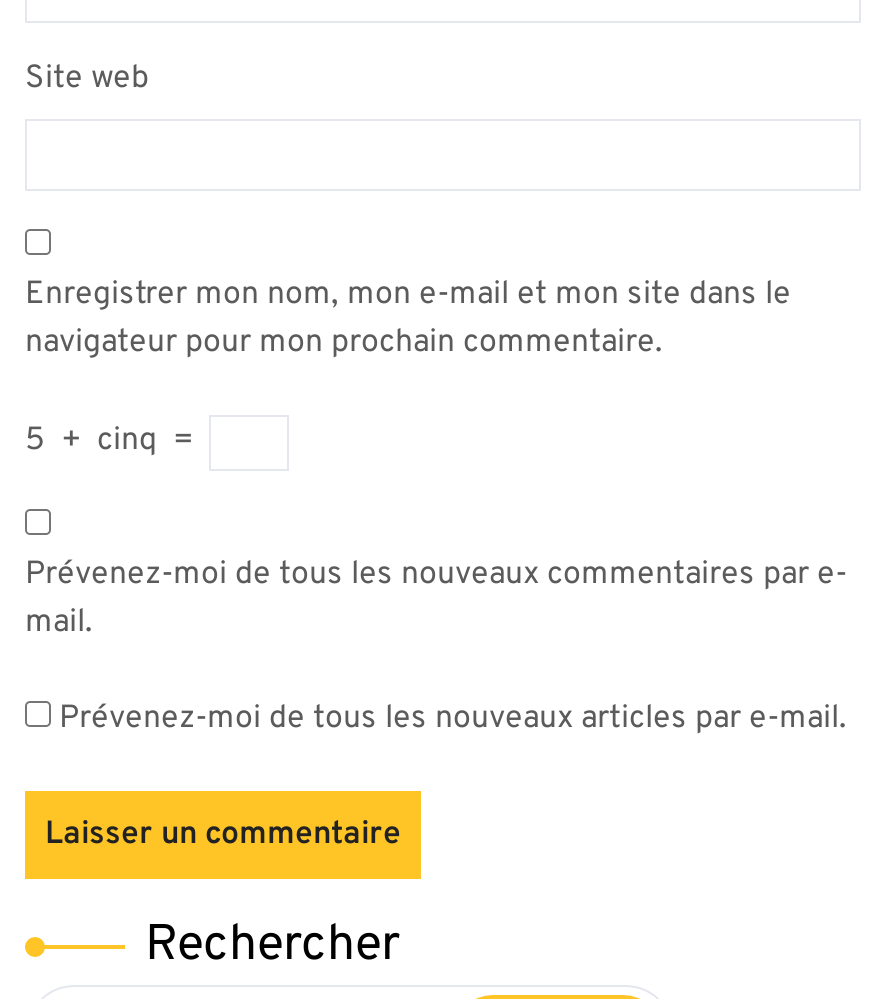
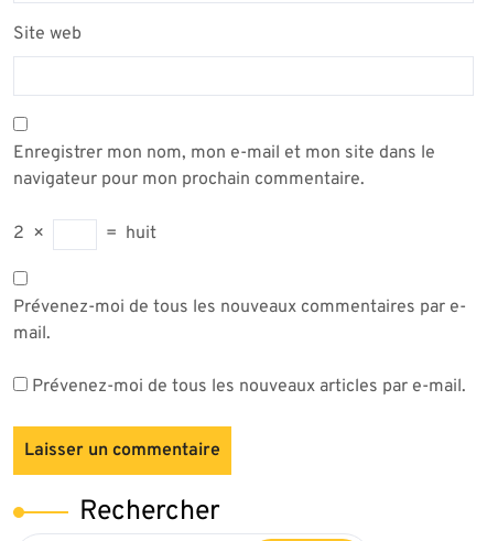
- 5 + cinq =
+ 2 ×
+ = huit
